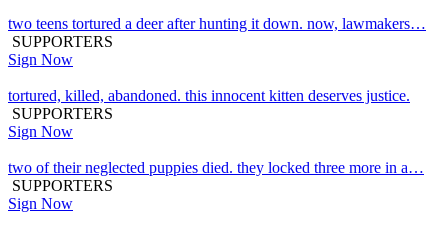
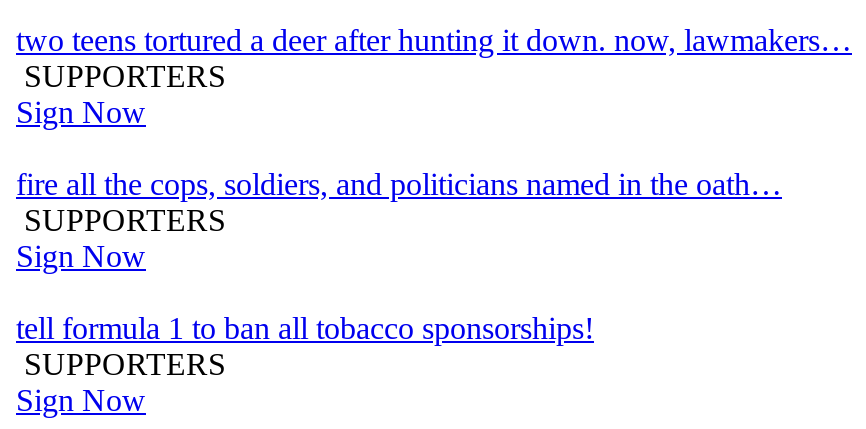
- tortured, killed, abandoned. this innocent kitten deserves justice.
+ fire all the cops, soldiers, and politicians named in the oath…

- two of their neglected puppies died. they locked three more in a…
+ tell formula 1 to ban all tobacco sponsorships!
